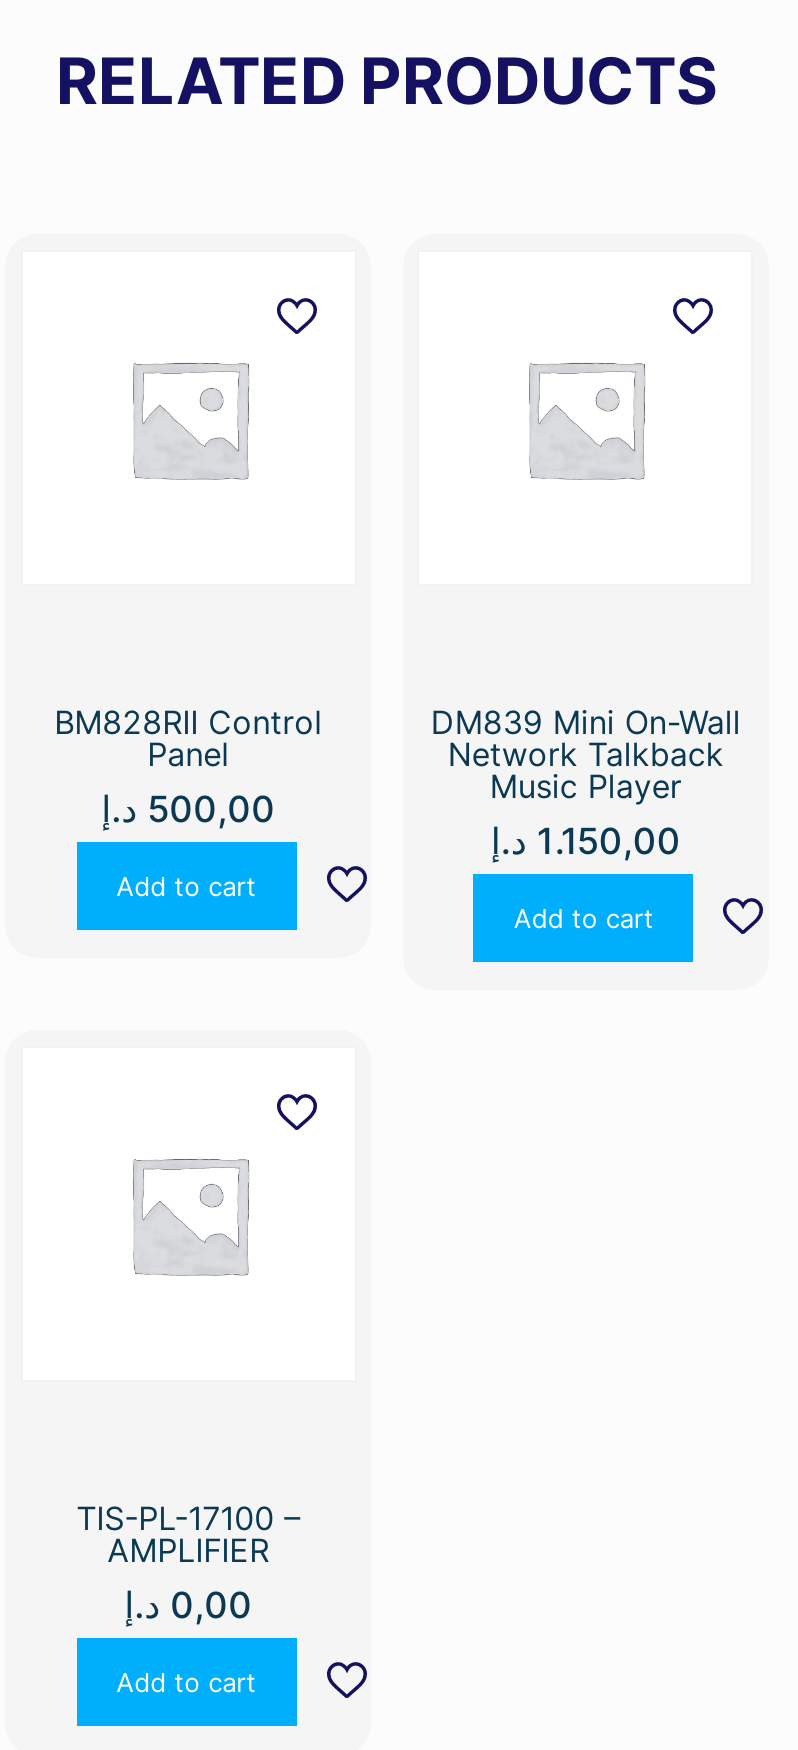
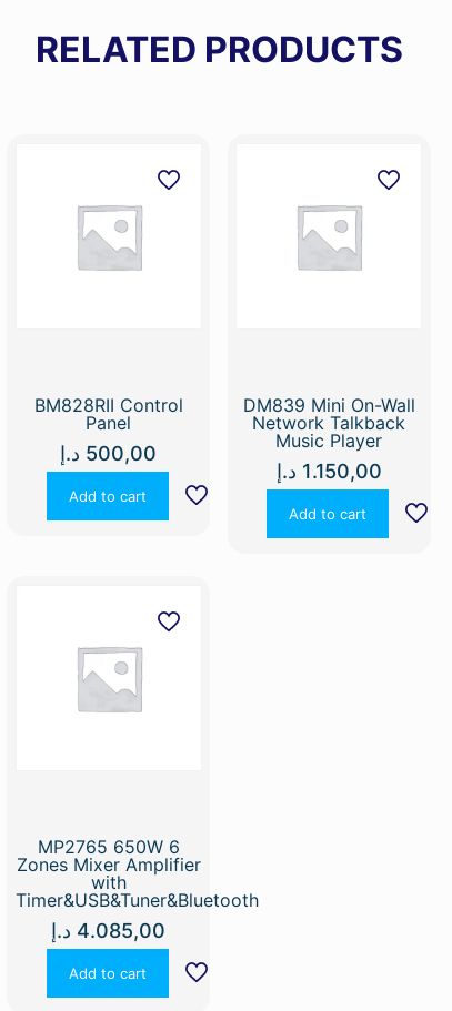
- TIS-PL-17100 –
- AMPLIFIER
- 0,00 د.إ
+ MP2765 650W 6
+ Zones Mixer Amplifier
+ with
+ Timer&USB&Tuner&Bluetooth
+ 4.085,00 د.إ
